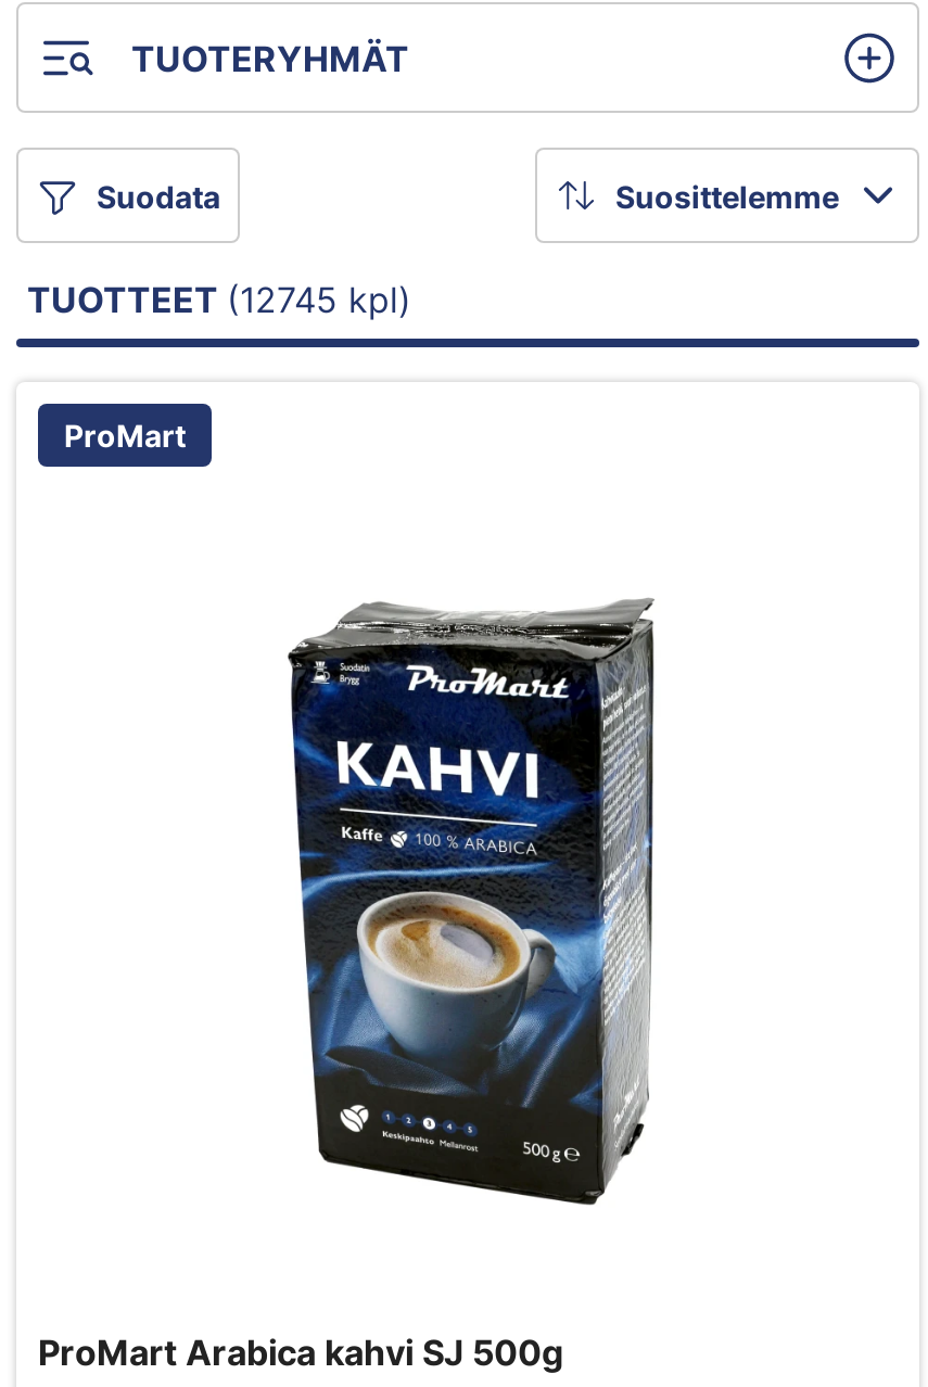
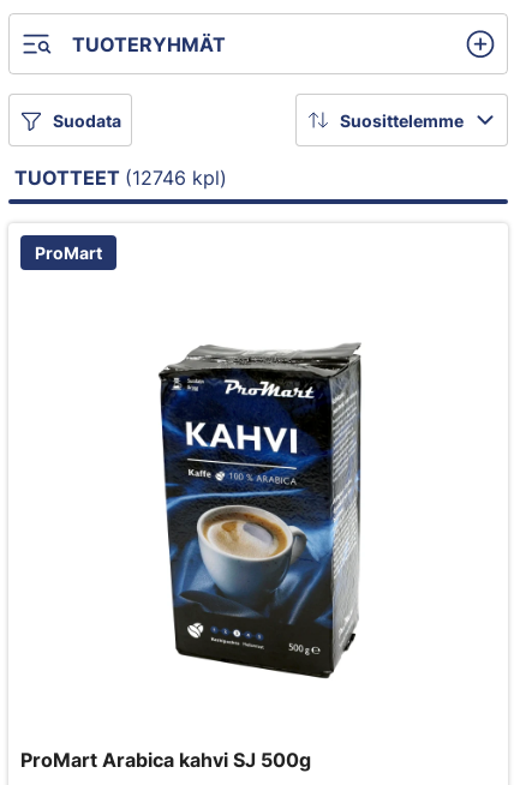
- TUOTTEET (12745 kpl)
+ TUOTTEET (12746 kpl)
